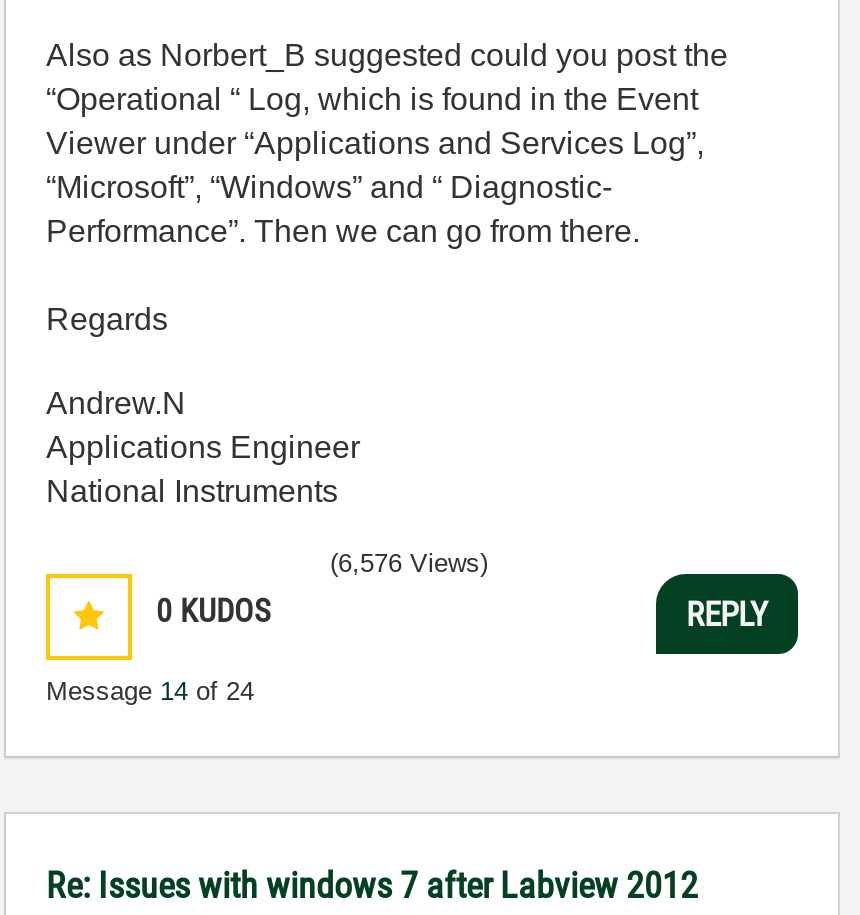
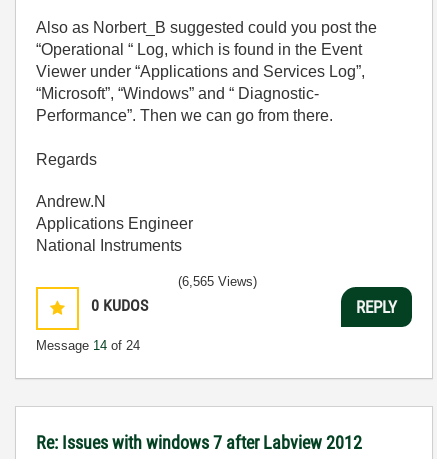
- (6,576 Views)
+ (6,565 Views)
